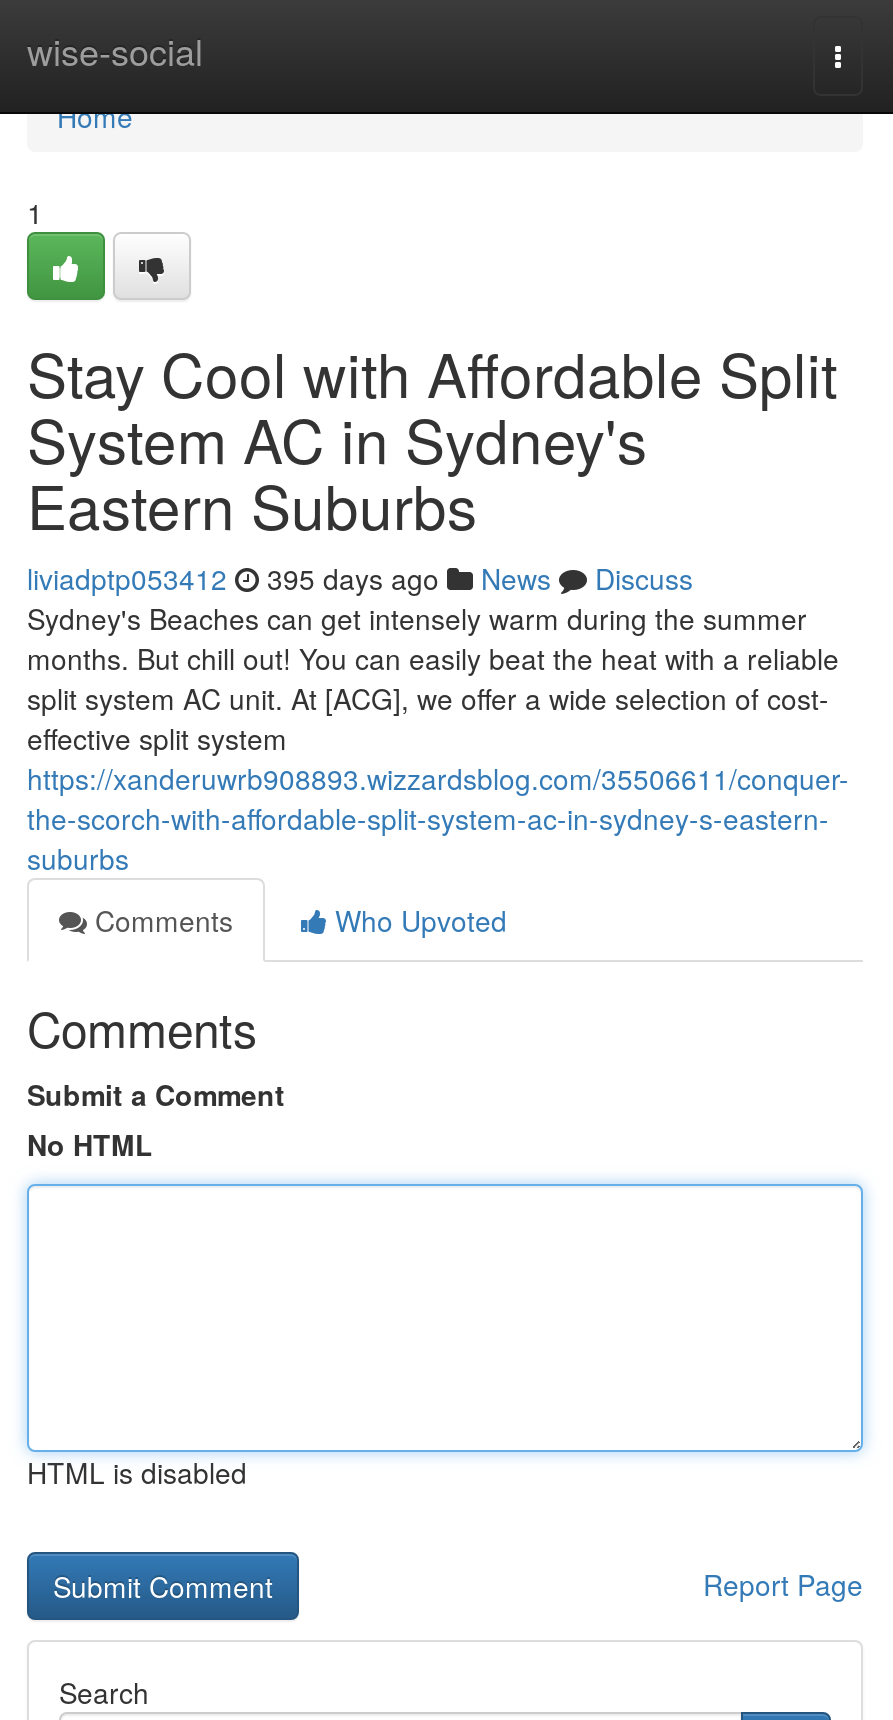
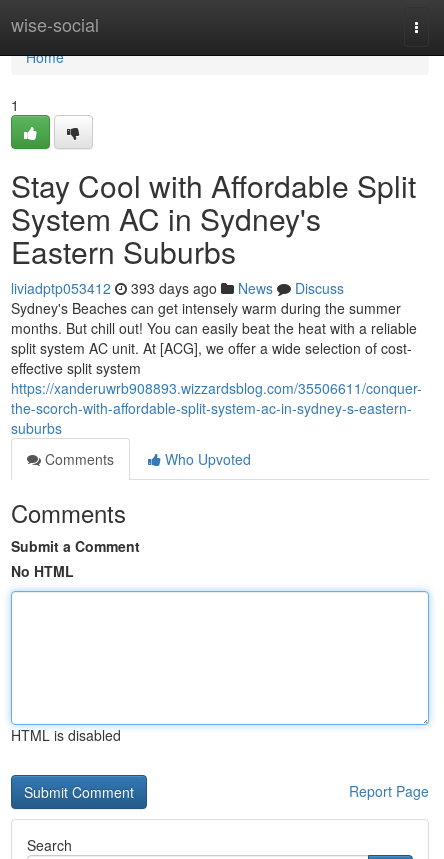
- liviadptp053412 395 days ago News Discuss
+ liviadptp053412 393 days ago News Discuss
